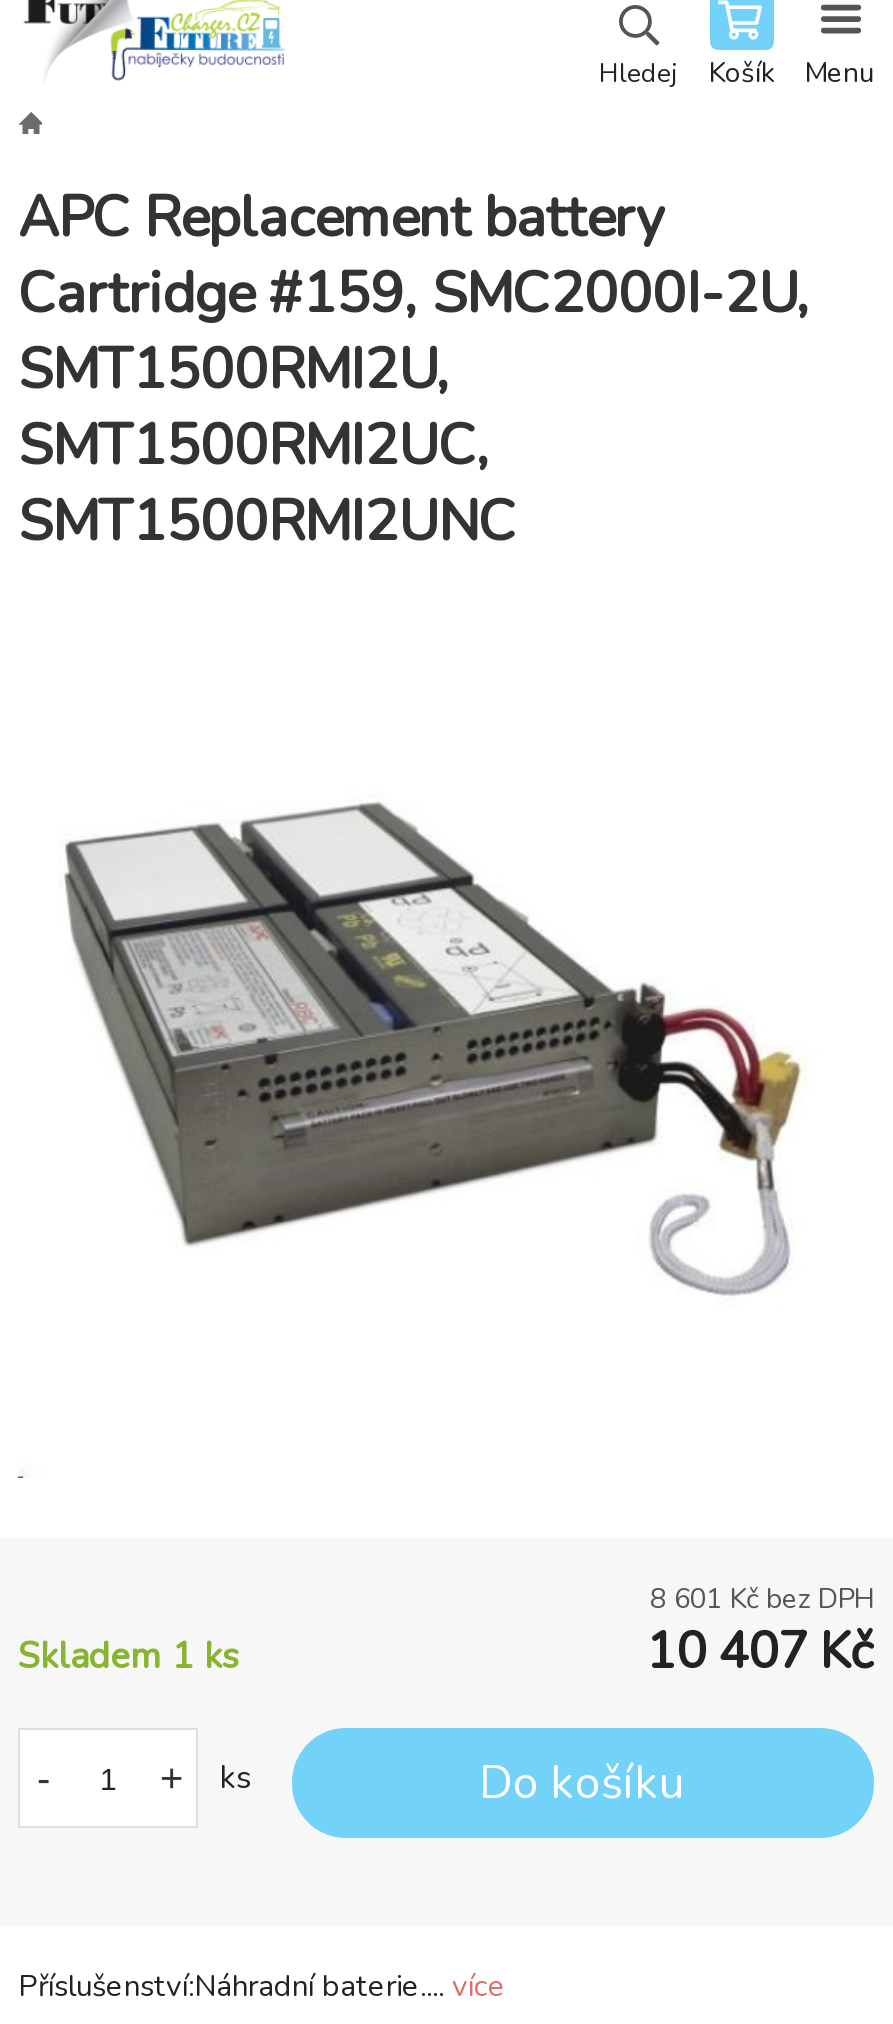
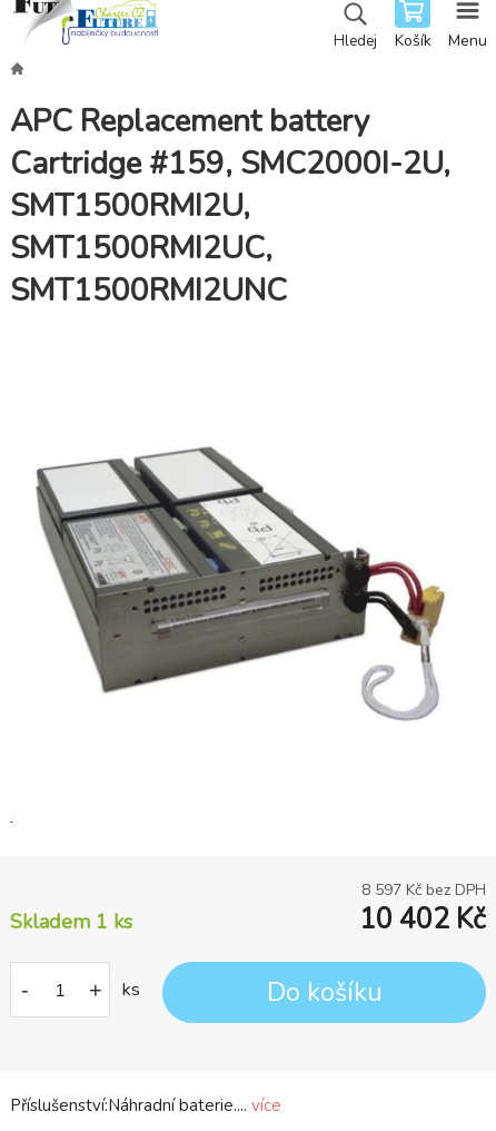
- 8 601 Kč bez DPH
+ 8 597 Kč bez DPH

- 10 407 Kč
+ 10 402 Kč
